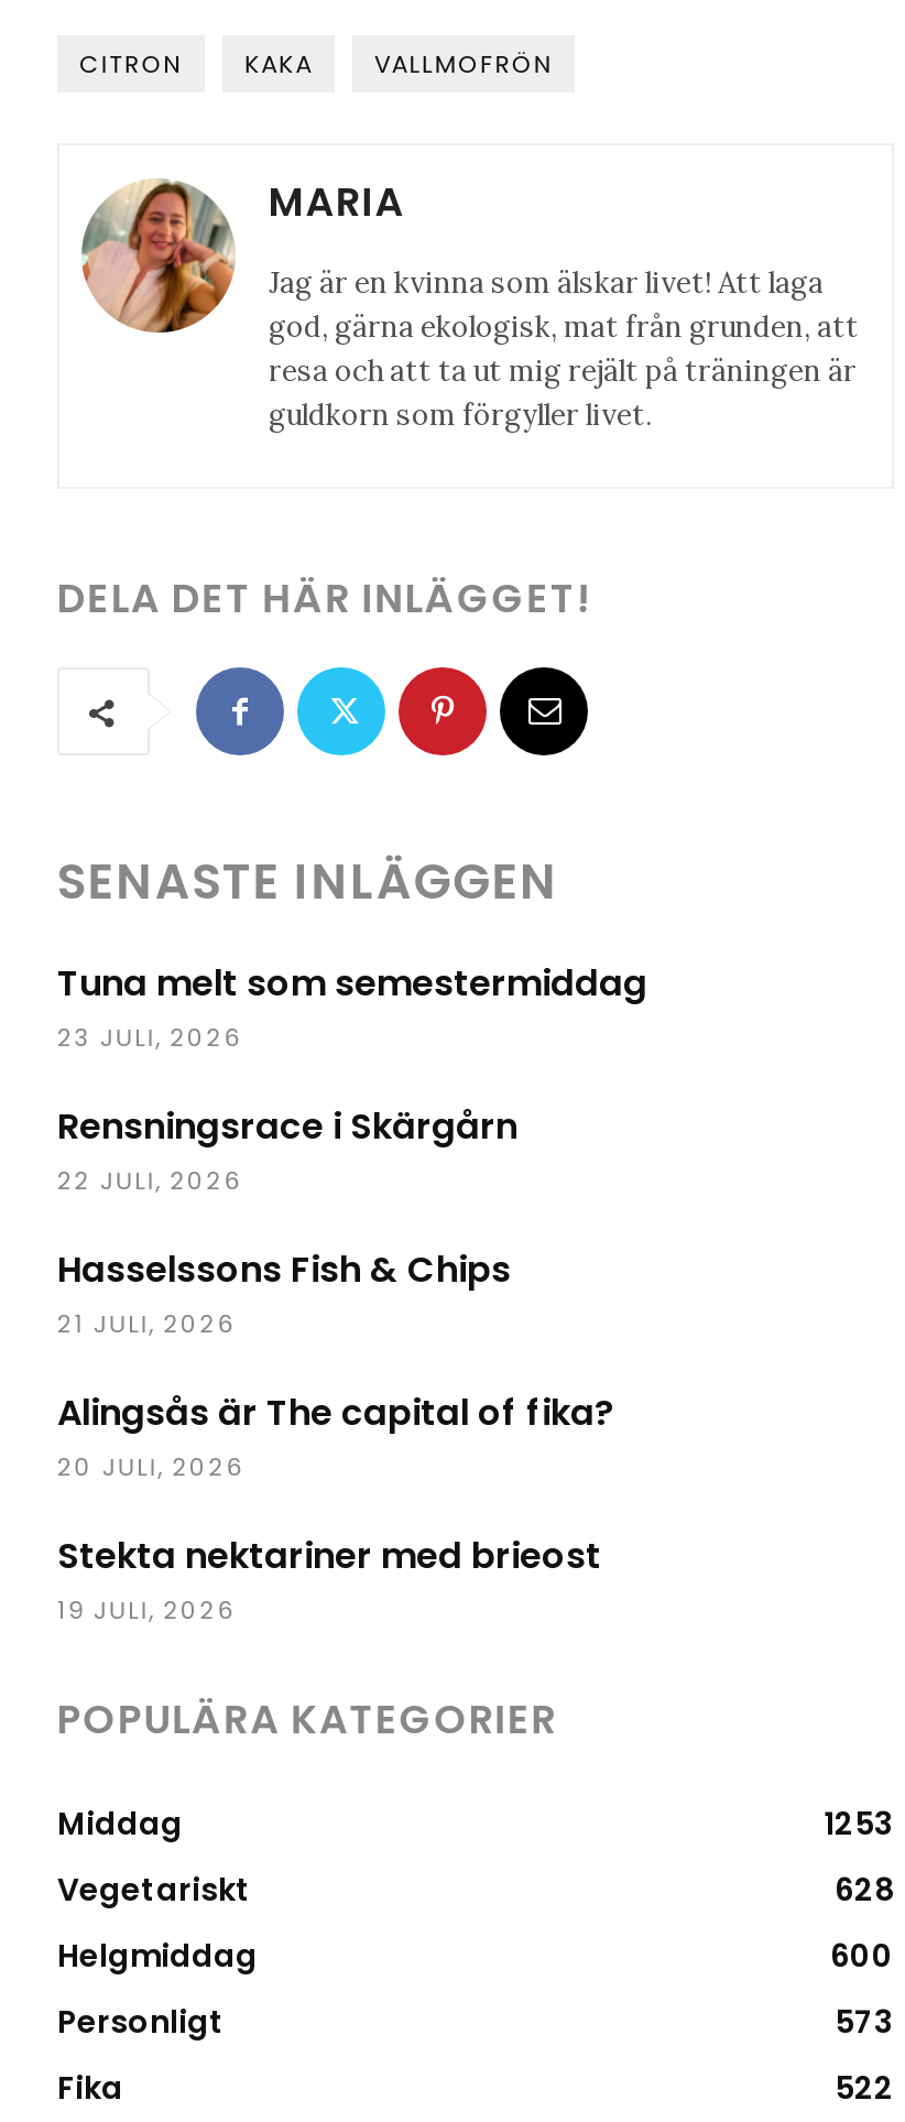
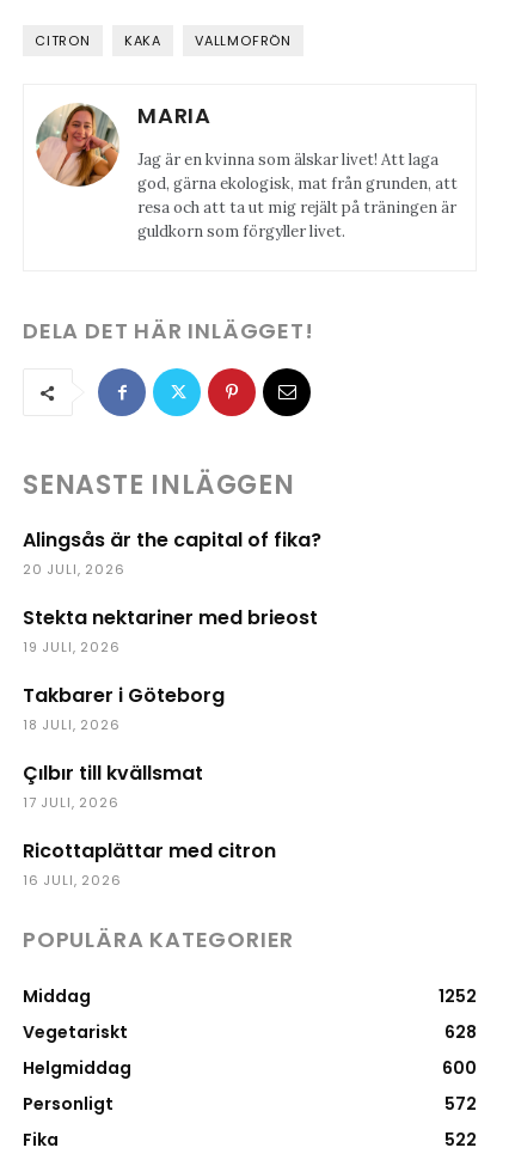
- Tuna melt som semestermiddag
- 23 JULI, 2026
- Rensningsrace i Skärgårn
- 22 JULI, 2026
- Hasselssons Fish & Chips
- 21 JULI, 2026
- Alingsås är The capital of fika?
+ Alingsås är the capital of fika?

moved up: 20 JULI, 2026 | Stekta nektariner med brieost | 19 JULI, 2026

+ Takbarer i Göteborg
+ 18 JULI, 2026
+ Çılbır till kvällsmat
+ 17 JULI, 2026
+ Ricottaplättar med citron
+ 16 JULI, 2026

- 1253
+ 1252

- 573
+ 572
